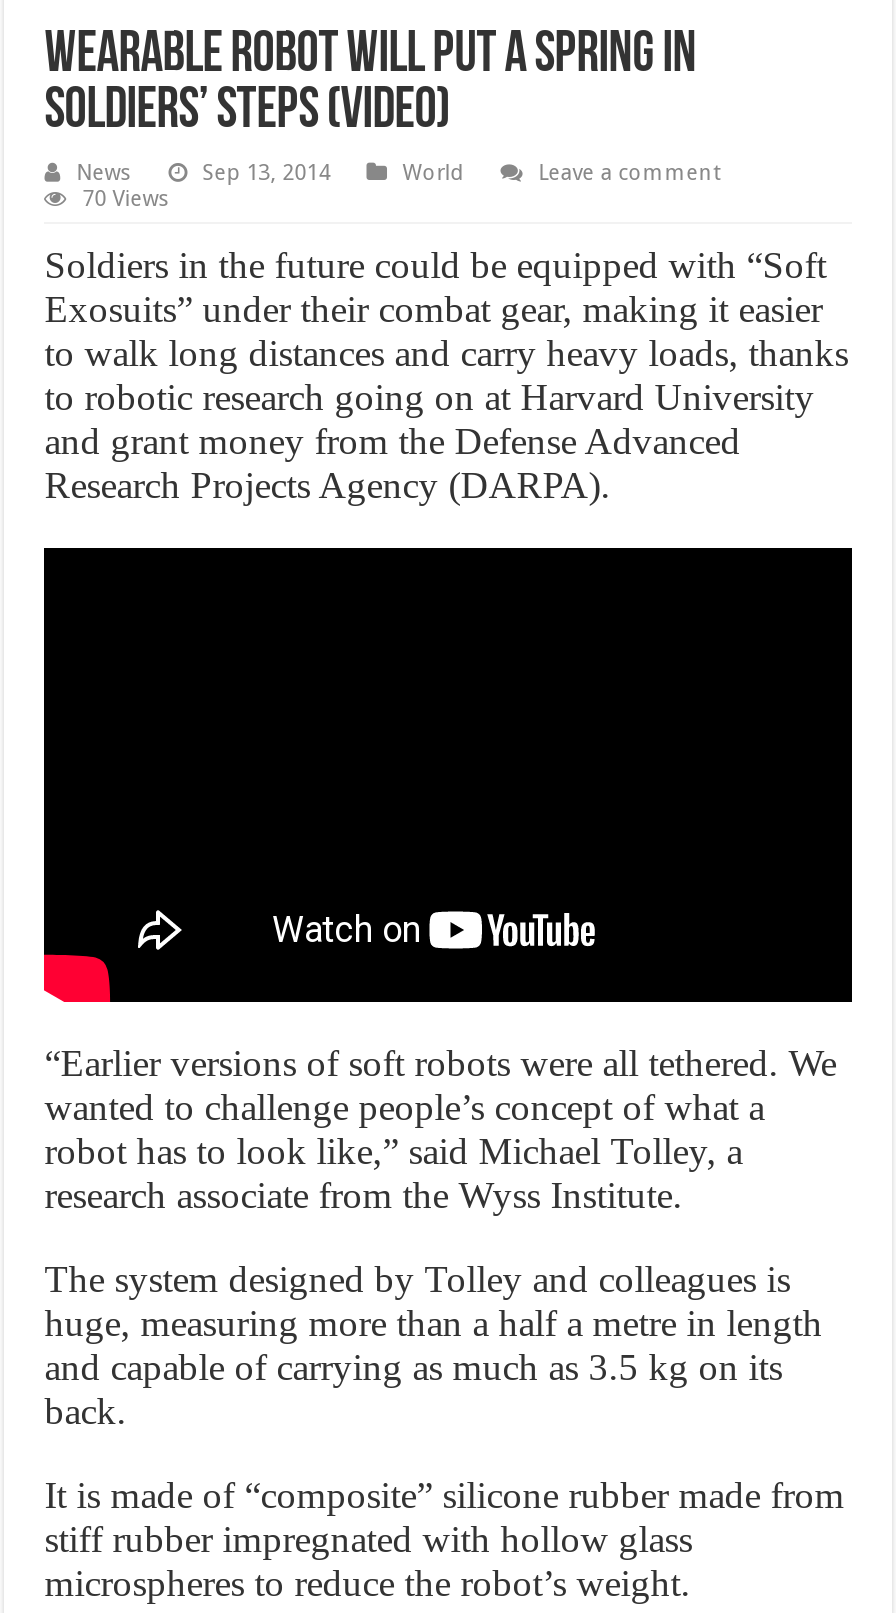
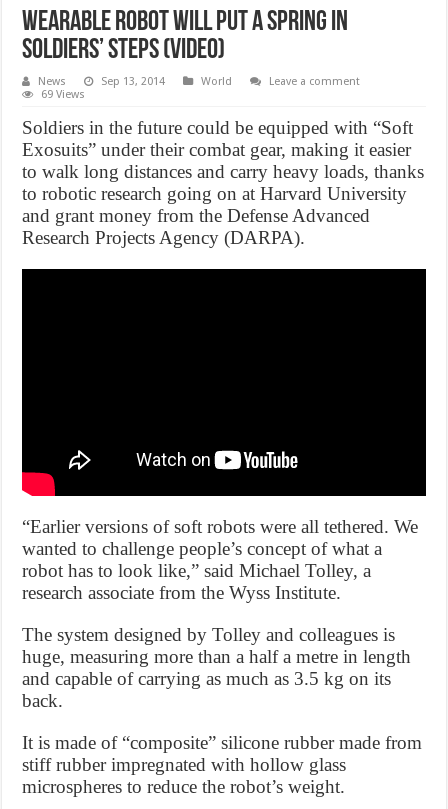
- 70 Views
+ 69 Views
